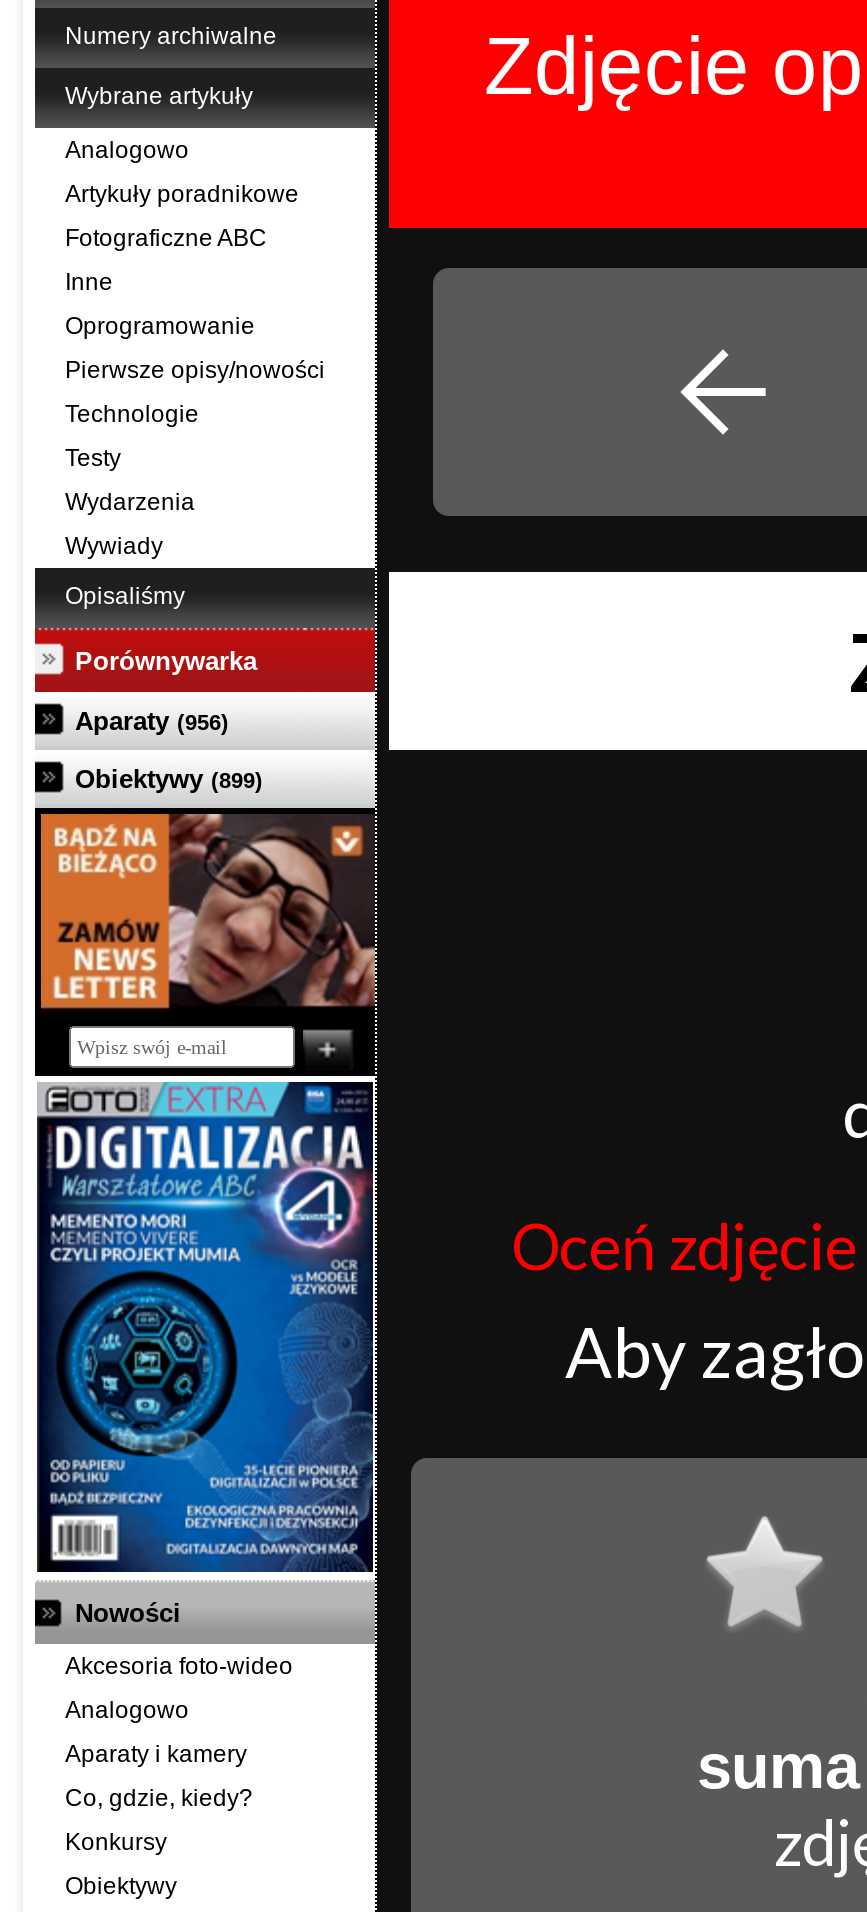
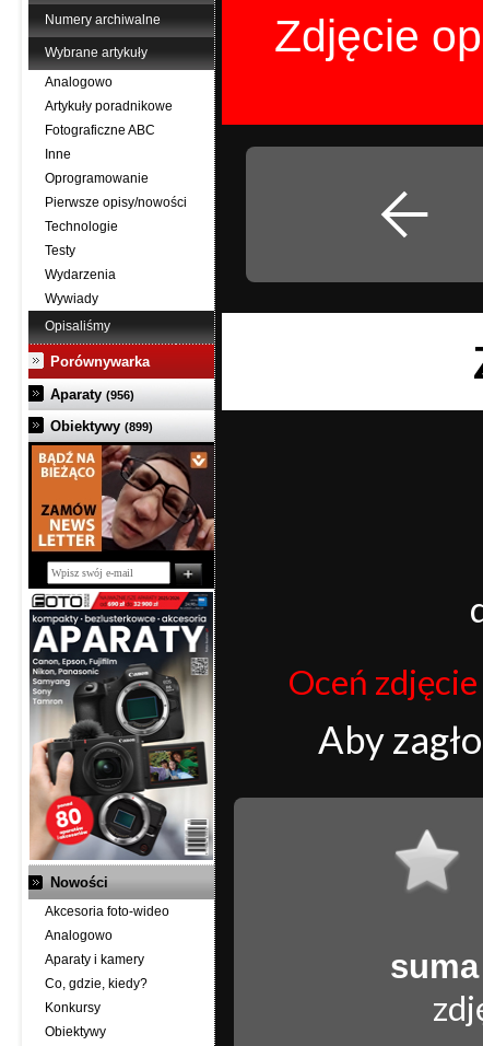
- [image]
+ [image]
